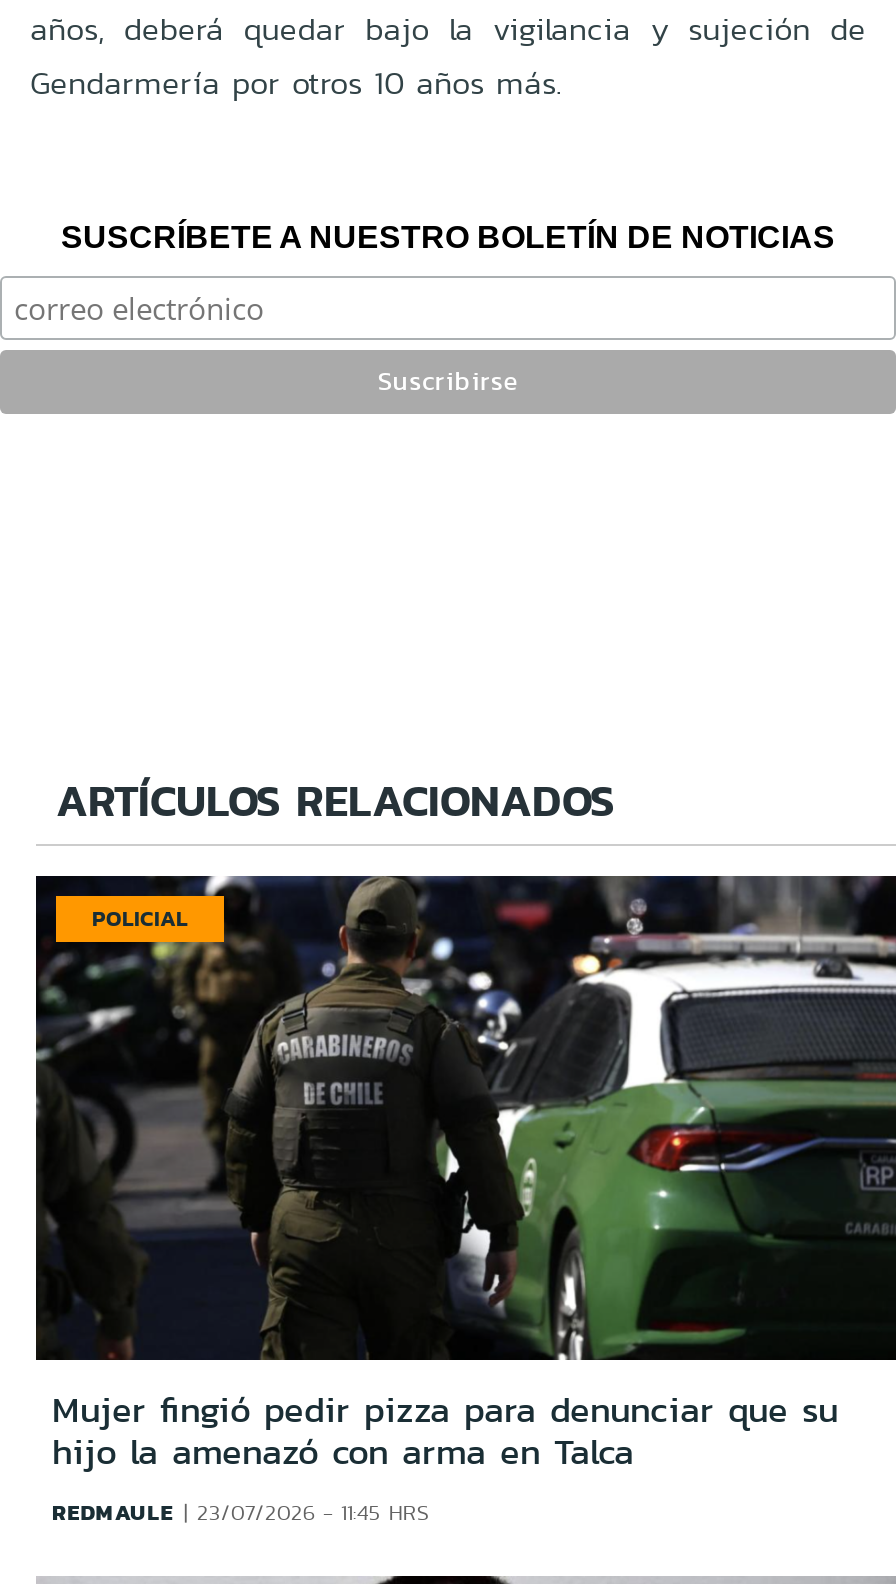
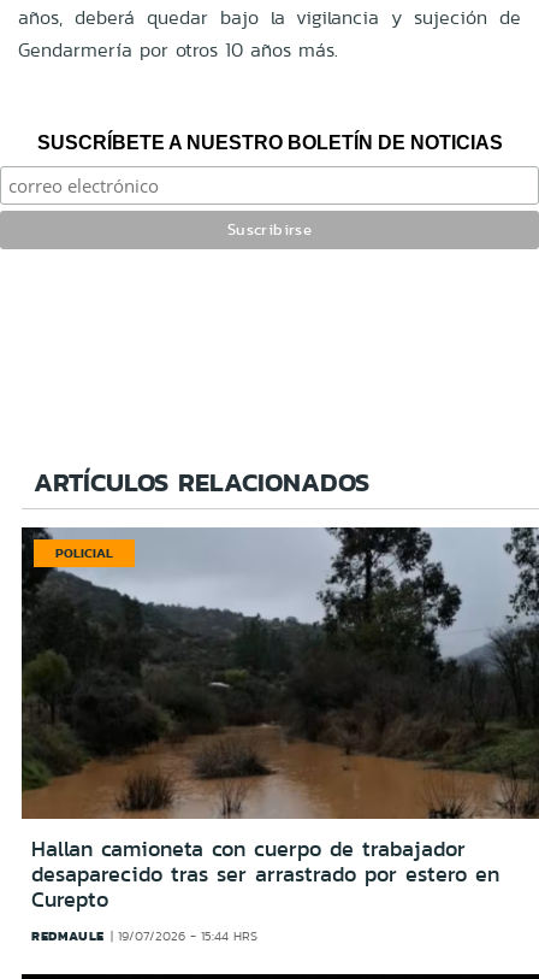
- [image]
- Mujer fingió pedir pizza para denunciar que su
- hijo la amenazó con arma en Talca
+ [image]
+ Hallan camioneta con cuerpo de trabajador
+ desaparecido tras ser arrastrado por estero en
+ Curepto

- REDMAULE 23/07/2026 - 11:45 HRS
+ REDMAULE 19/07/2026 - 15:44 HRS
